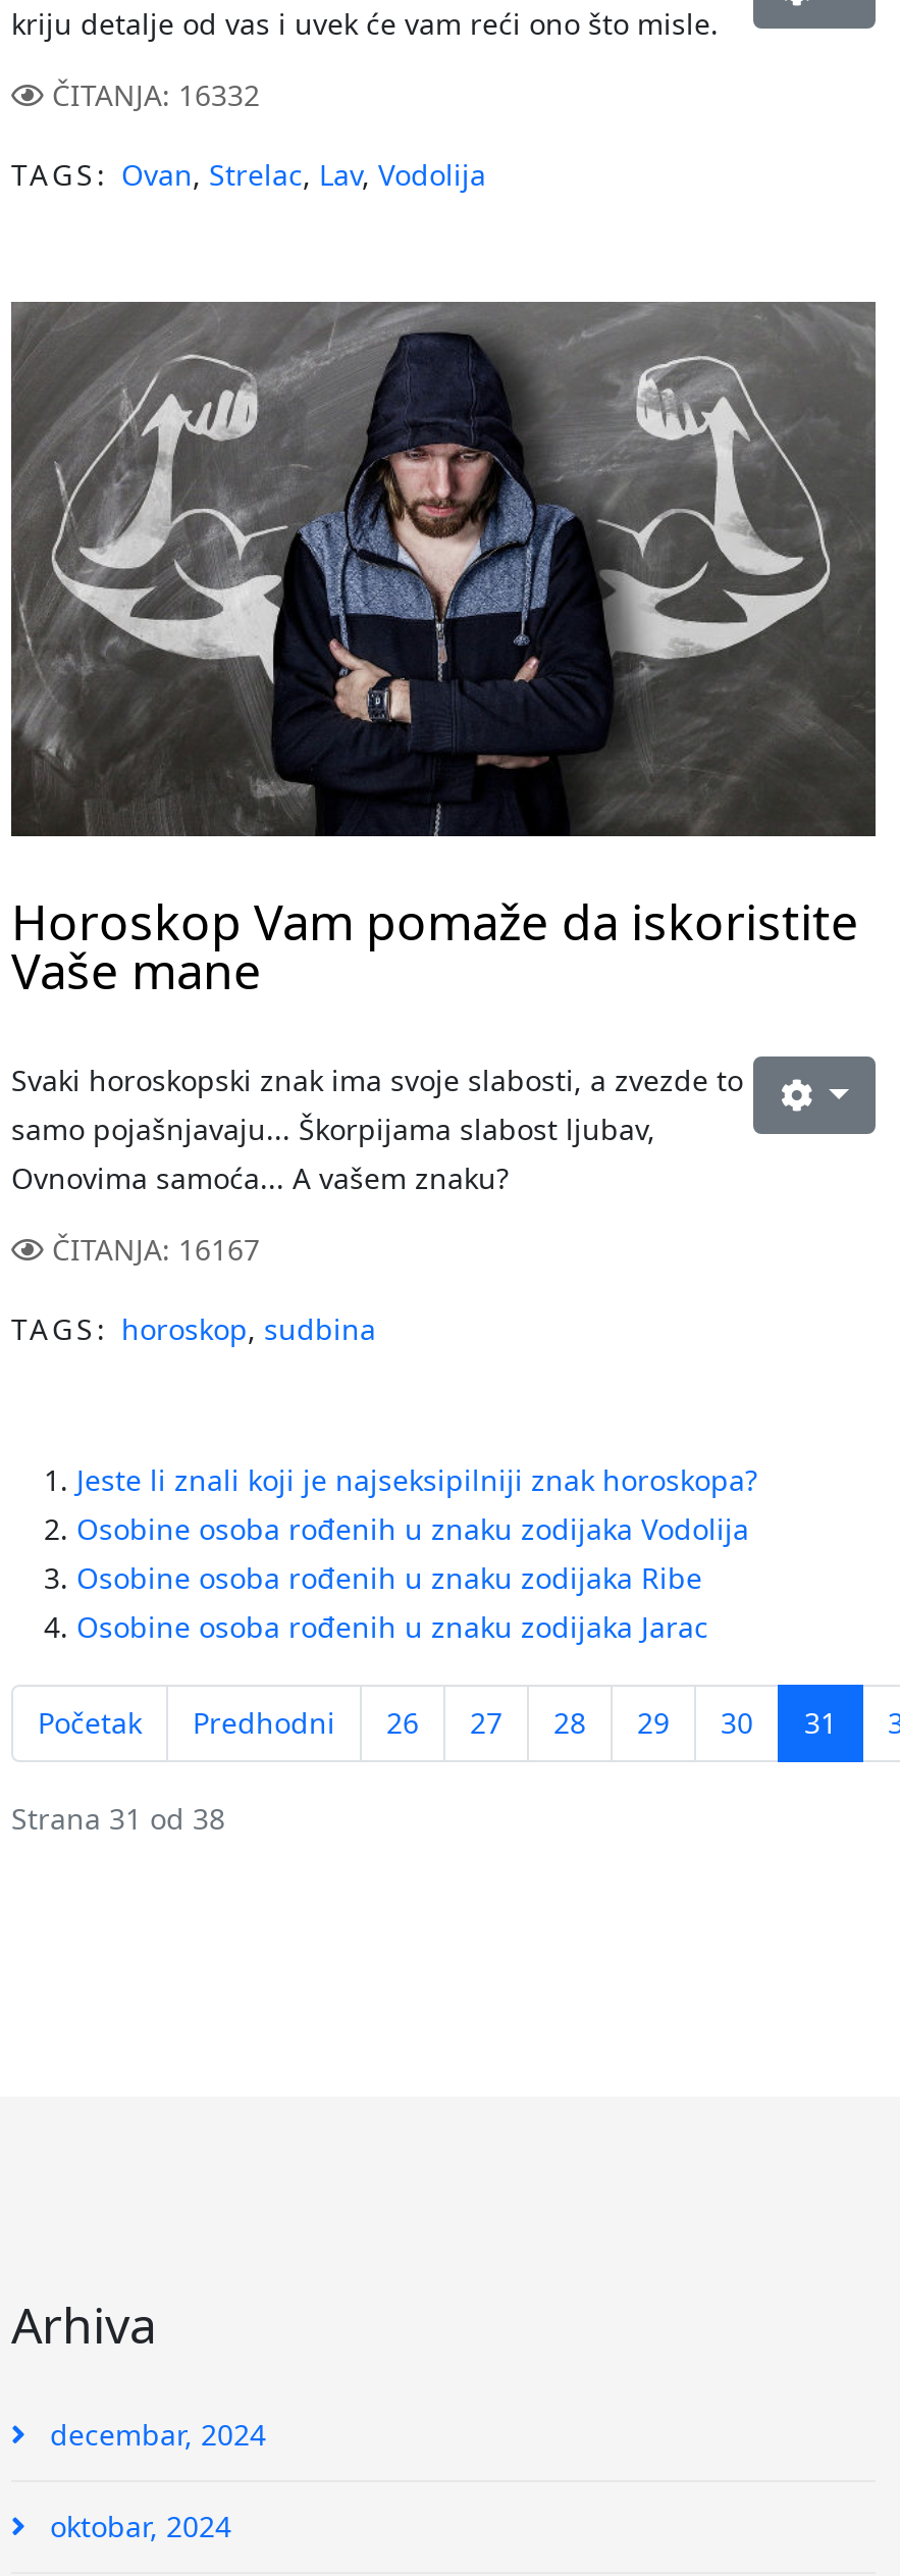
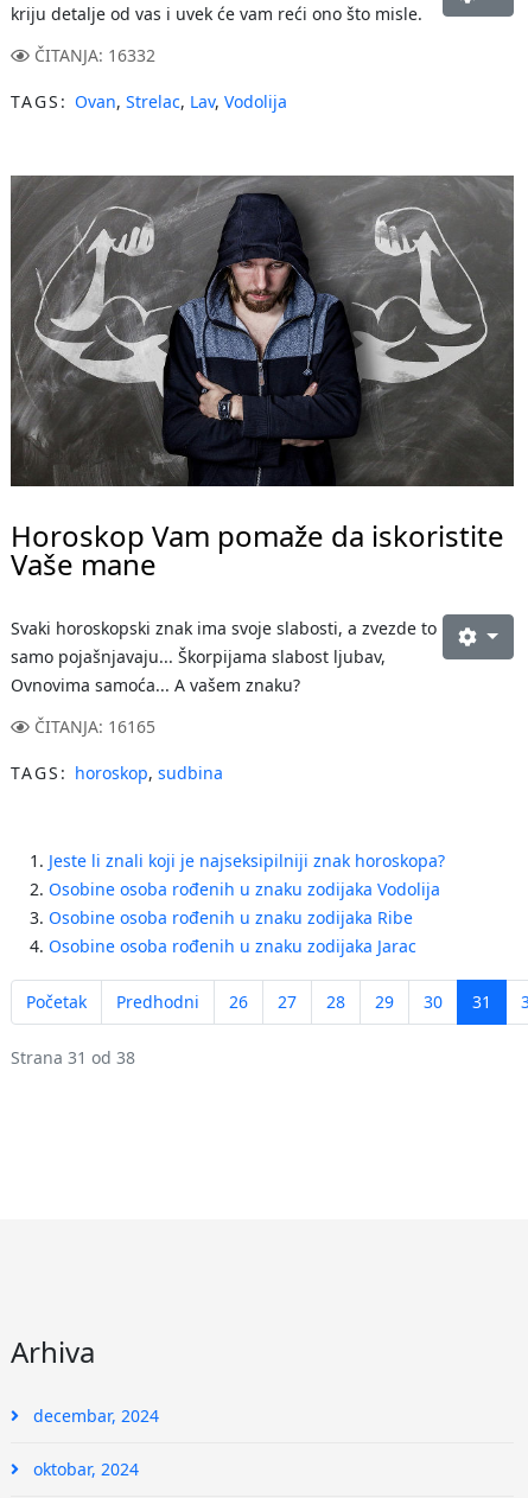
- ČITANJA: 16167
+ ČITANJA: 16165
